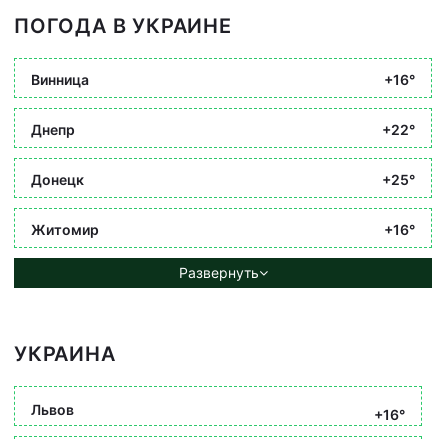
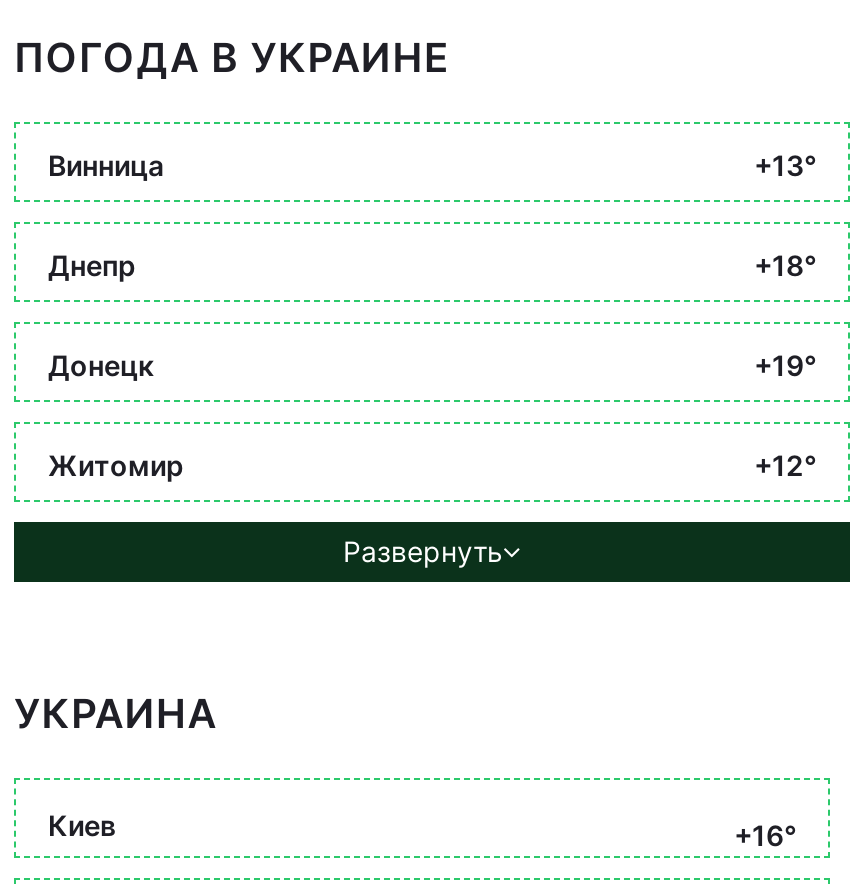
- +16°
+ +13°

- +22°
+ +18°

- +25°
+ +19°

- +16°
+ +12°

- Львов
+ Киев
